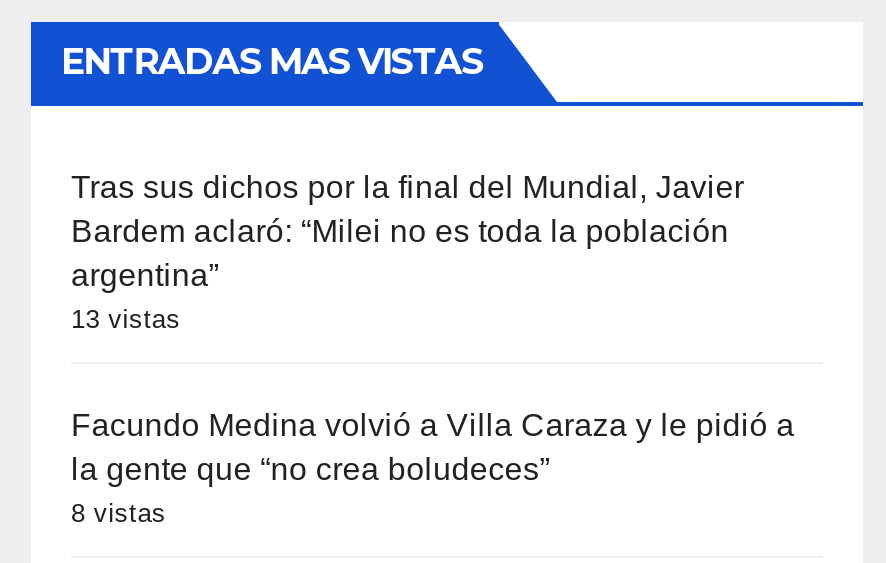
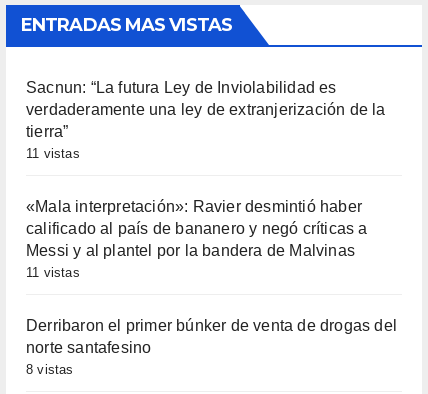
- Tras sus dichos por la final del Mundial, Javier
- Bardem aclaró: “Milei no es toda la población
- argentina”
- 13 vistas
- Facundo Medina volvió a Villa Caraza y le pidió a
- la gente que “no crea boludeces”
+ Sacnun: “La futura Ley de Inviolabilidad es
+ verdaderamente una ley de extranjerización de la
+ tierra”
+ 11 vistas
+ «Mala interpretación»: Ravier desmintió haber
+ calificado al país de bananero y negó críticas a
+ Messi y al plantel por la bandera de Malvinas
+ 11 vistas
+ Derribaron el primer búnker de venta de drogas del
+ norte santafesino
